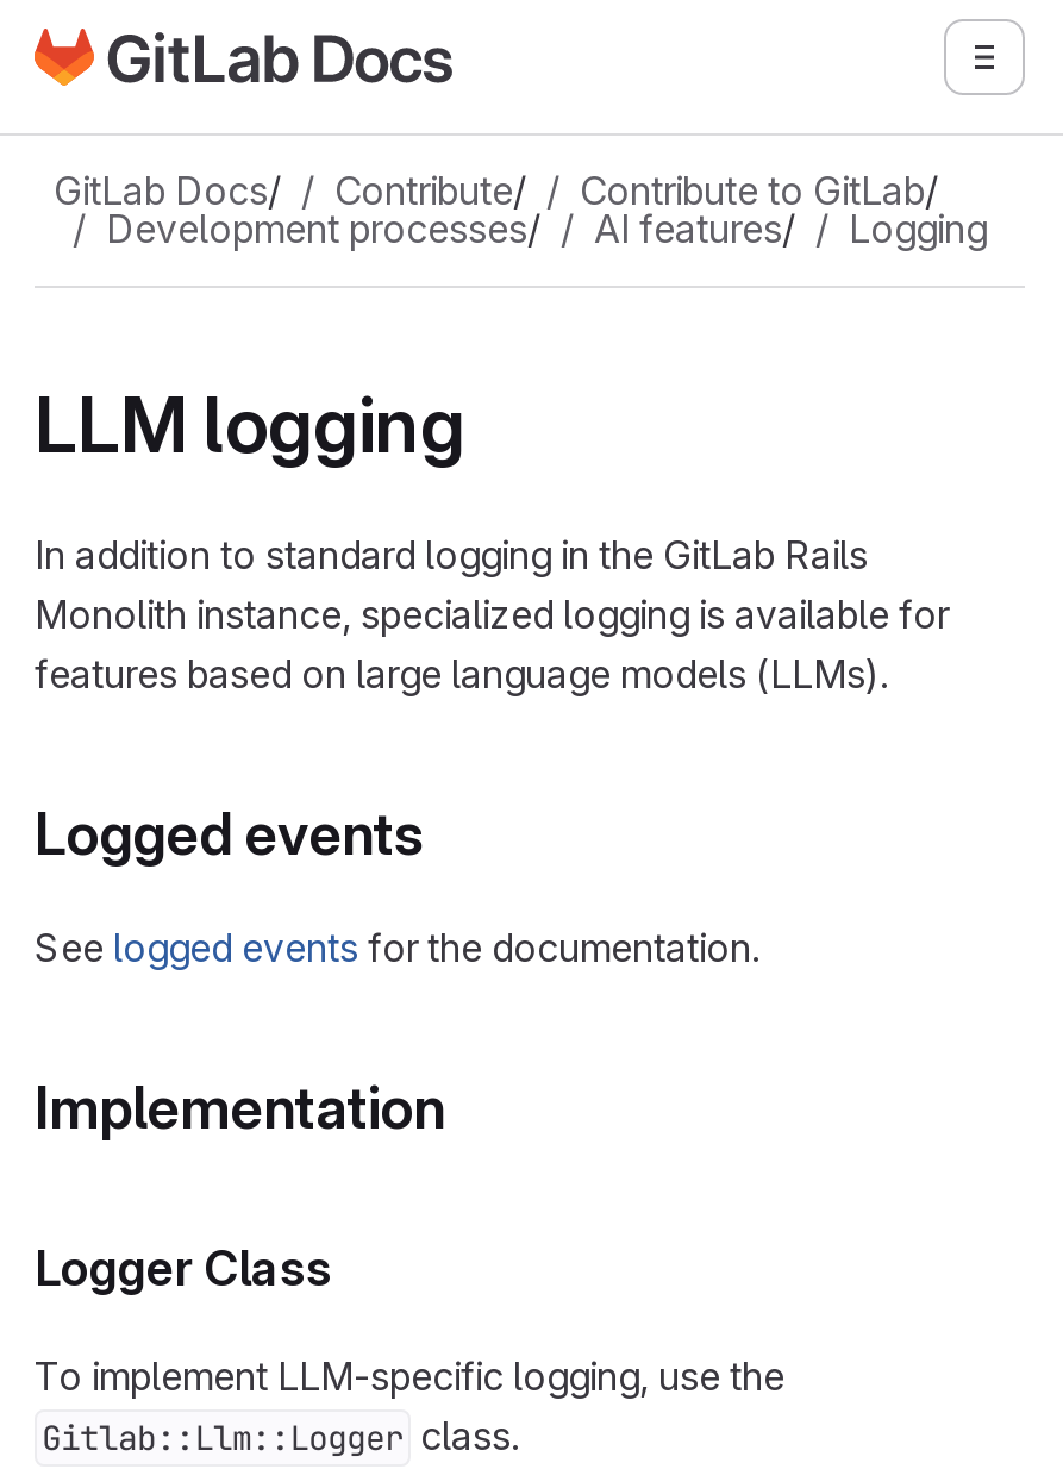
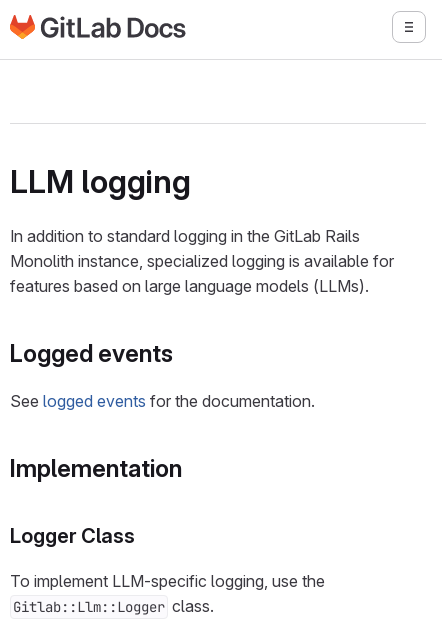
- GitLab Docs/
- Contribute/
- Contribute to GitLab/
- Development processes/
- AI features/
- Logging
